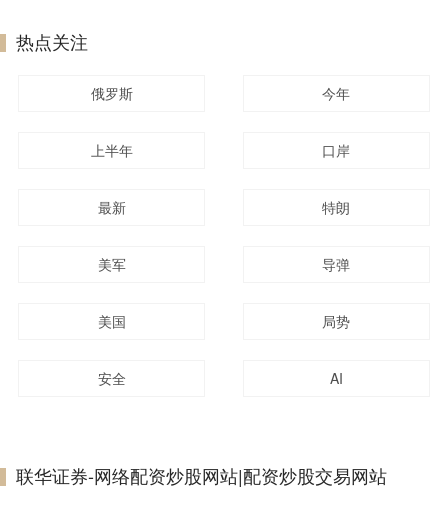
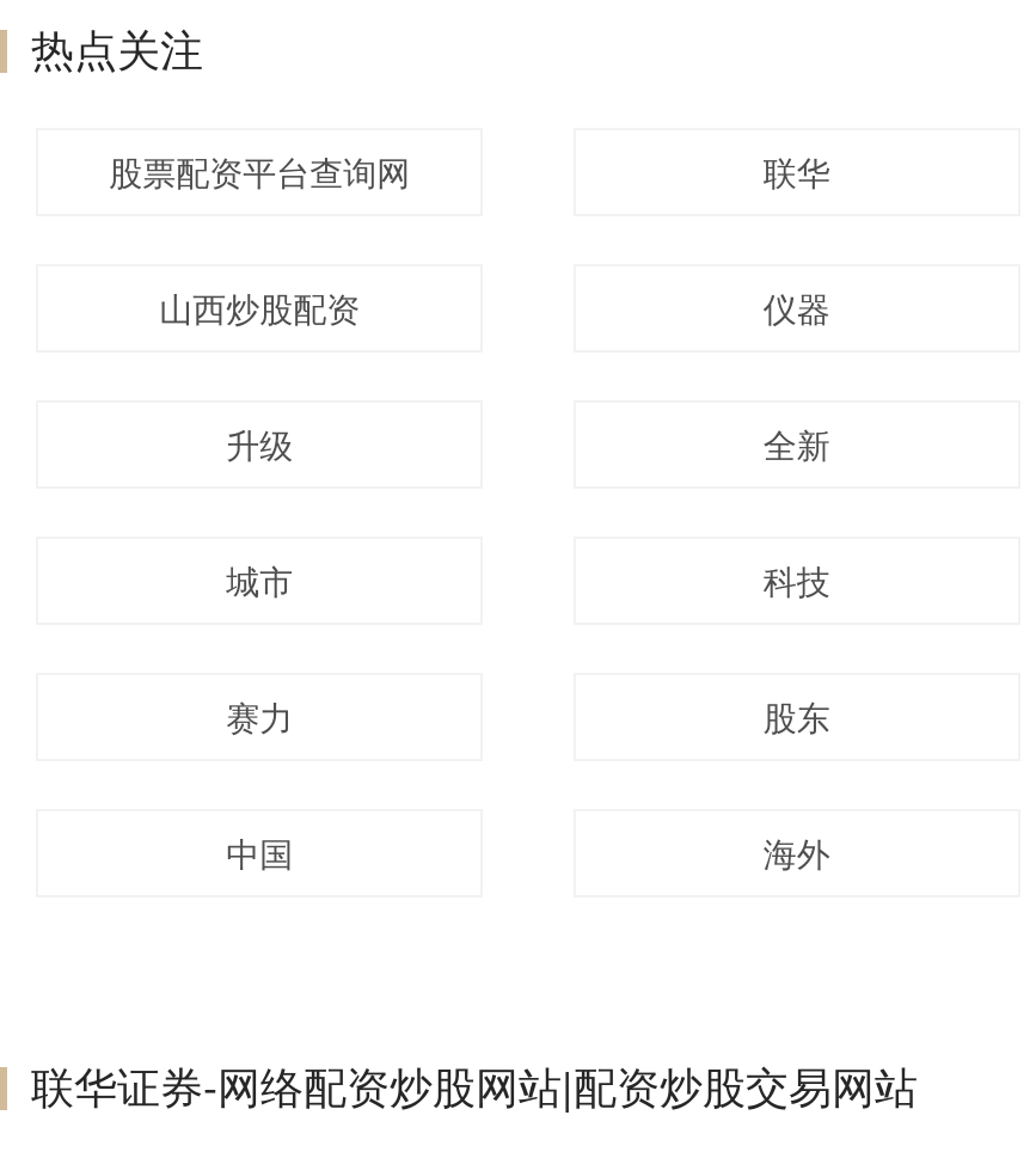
- 俄罗斯
- 今年
+ 股票配资平台查询网
+ 联华

- 上半年
- 口岸
+ 山西炒股配资
+ 仪器

- 最新
- 特朗
+ 升级
+ 全新

- 美军
- 导弹
+ 城市
+ 科技

- 美国
- 局势
+ 赛力
+ 股东

- 安全
- AI
+ 中国
+ 海外
